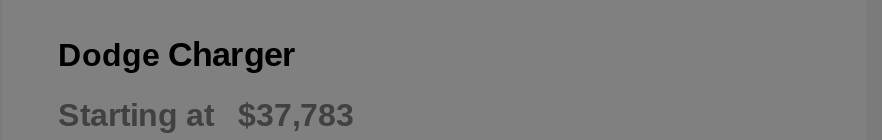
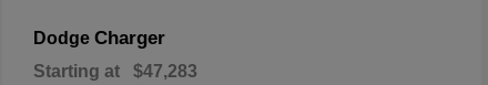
- Starting at $37,783
+ Starting at $47,283
